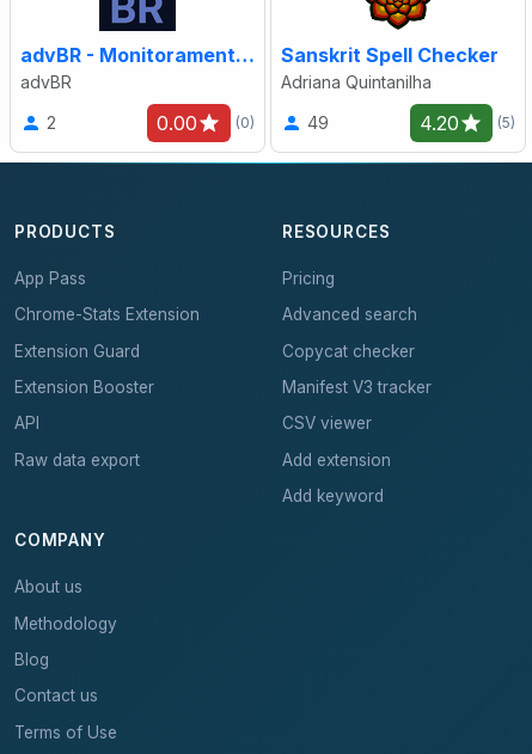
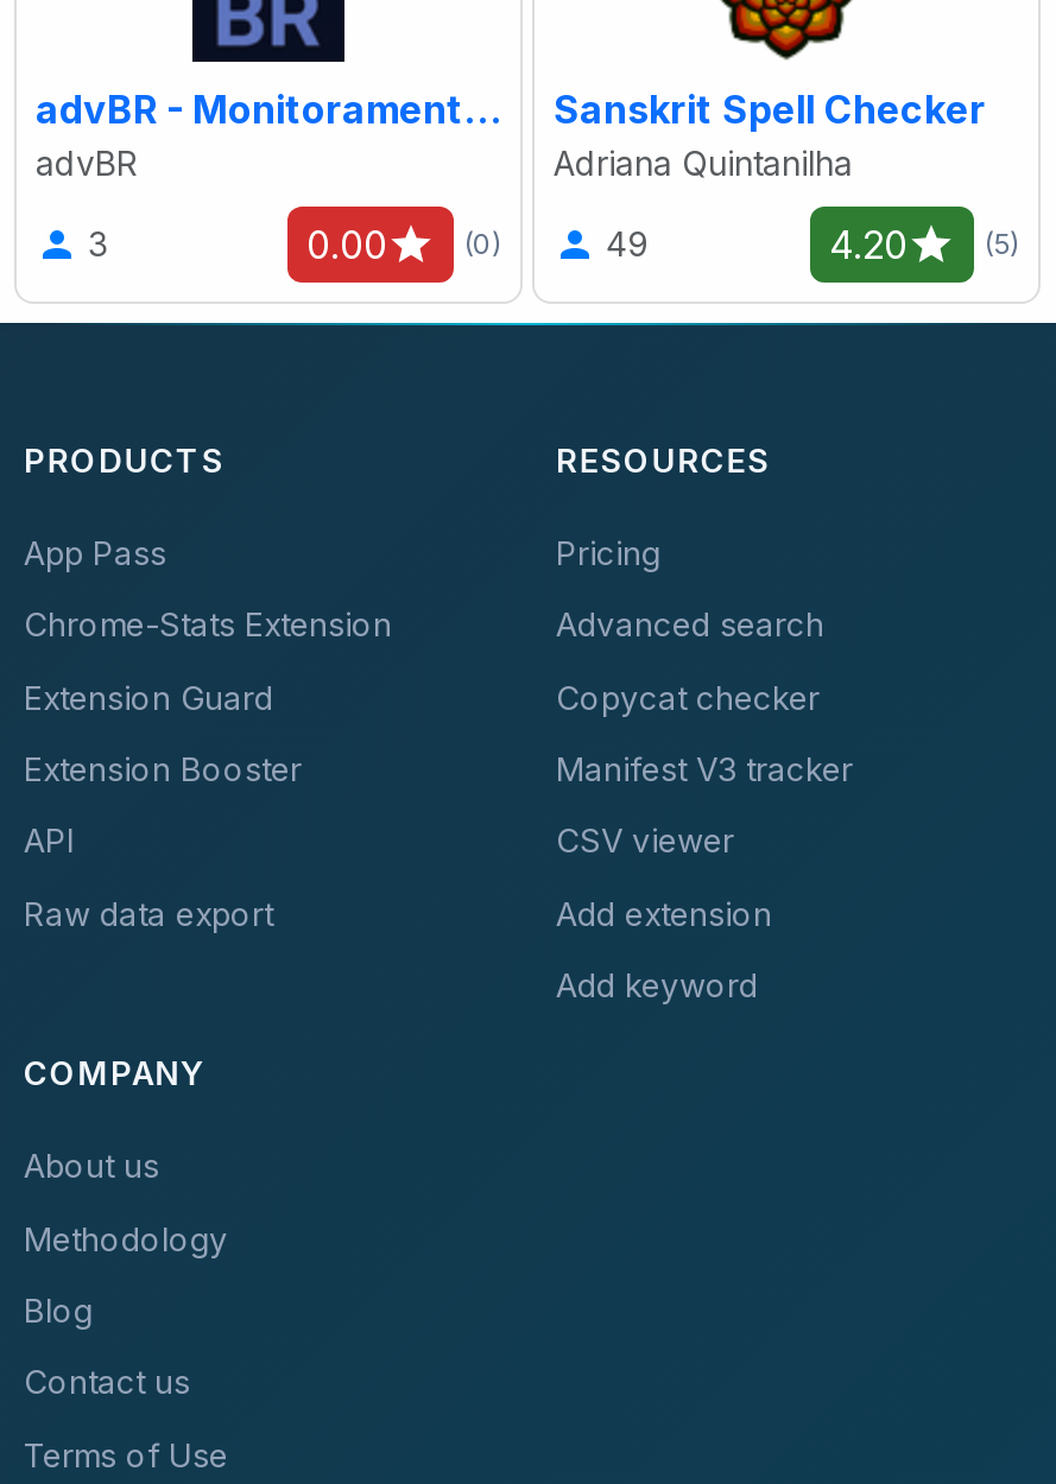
- 2
+ 3
